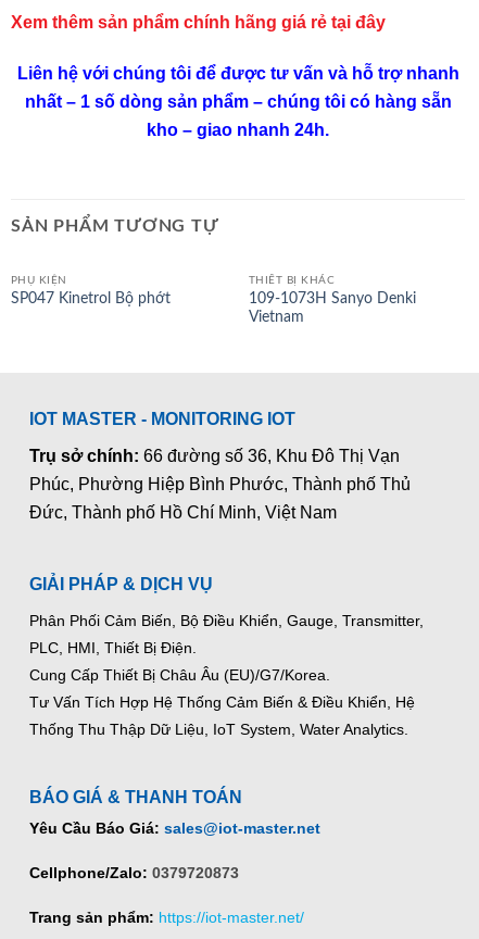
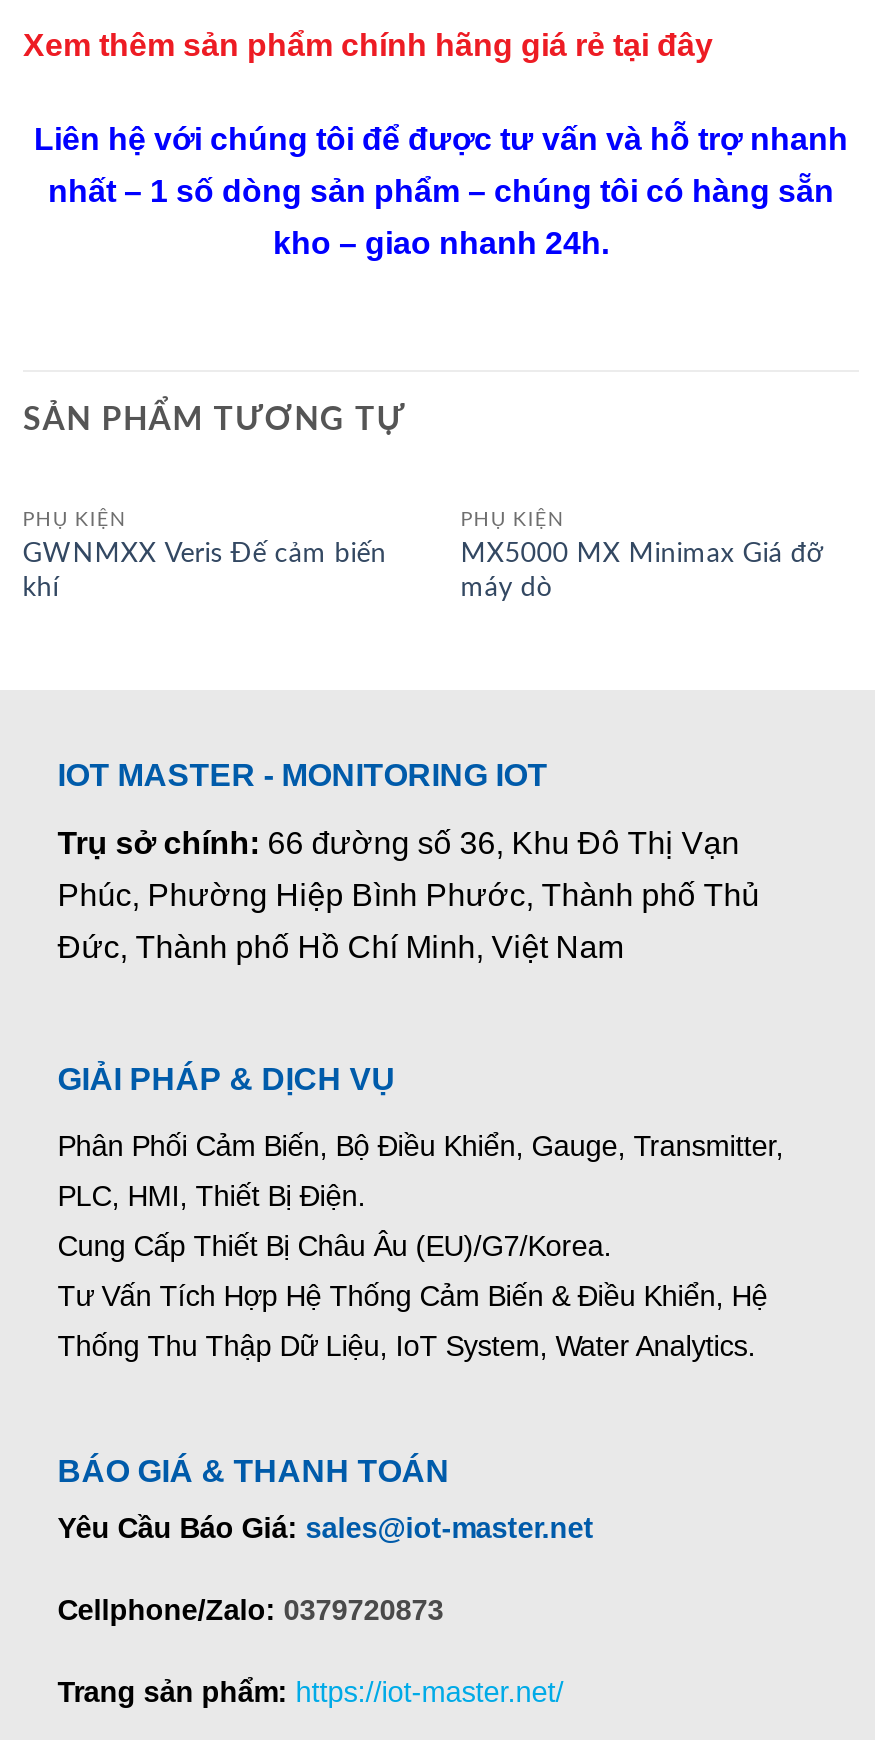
- THIẾT BỊ KHÁC
- 109-1073H Sanyo Denki
- Vietnam
+ PHỤ KIỆN
+ MX5000 MX Minimax Giá đỡ
+ máy dò

- SP047 Kinetrol Bộ phớt
+ GWNMXX Veris Đế cảm biến
+ khí
